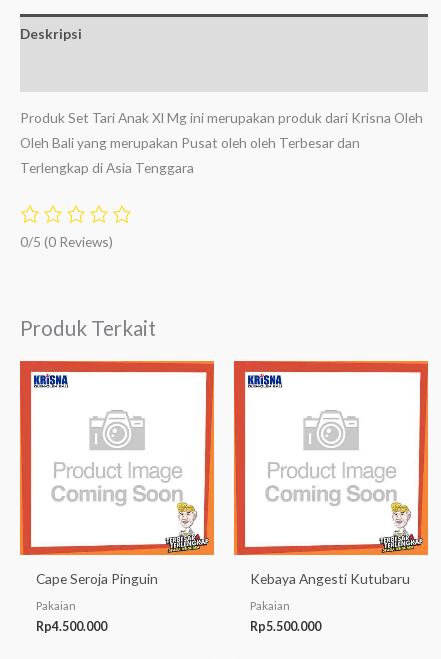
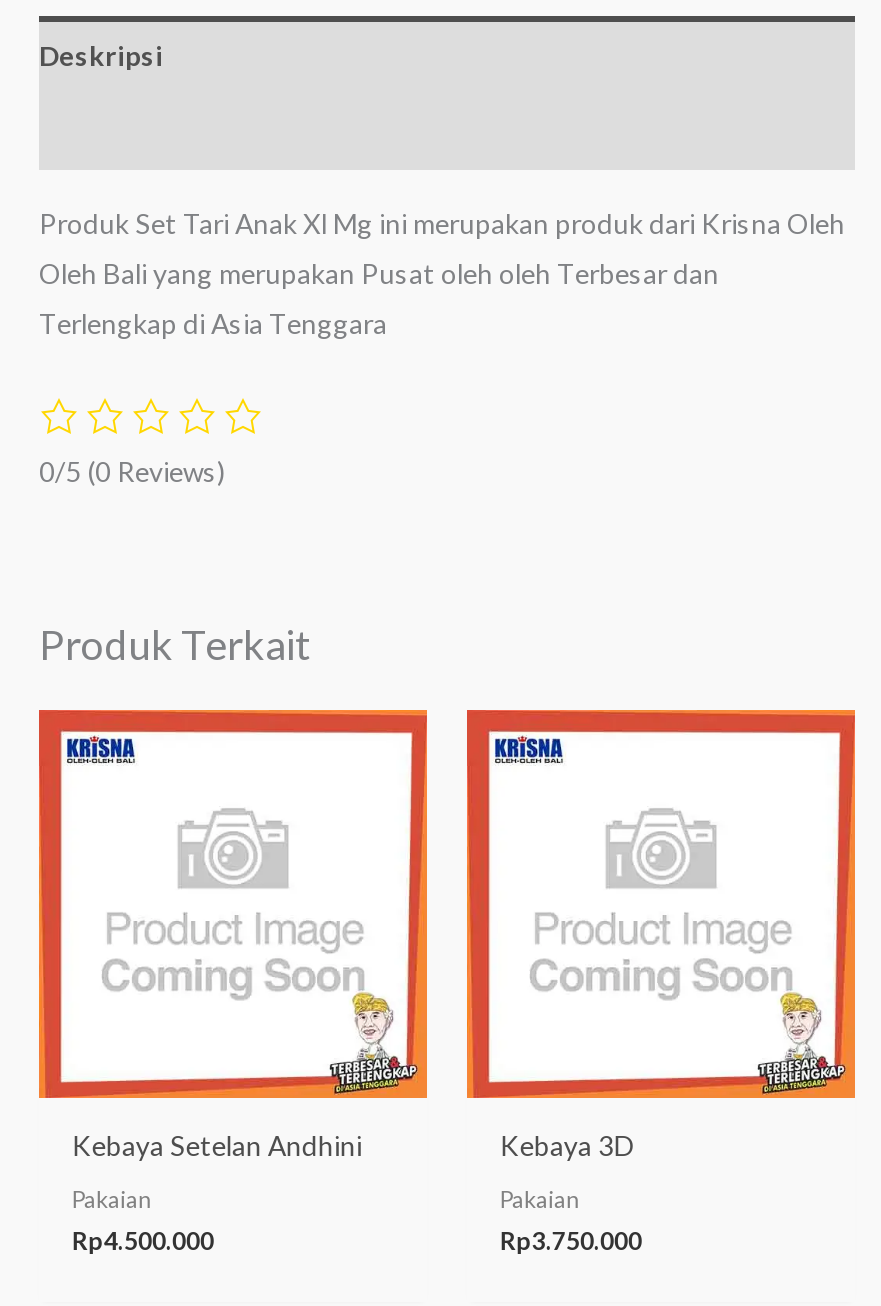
- Cape Seroja Pinguin
+ Kebaya Setelan Andhini

- Kebaya Angesti Kutubaru
+ Kebaya 3D

- Rp5.500.000
+ Rp3.750.000
